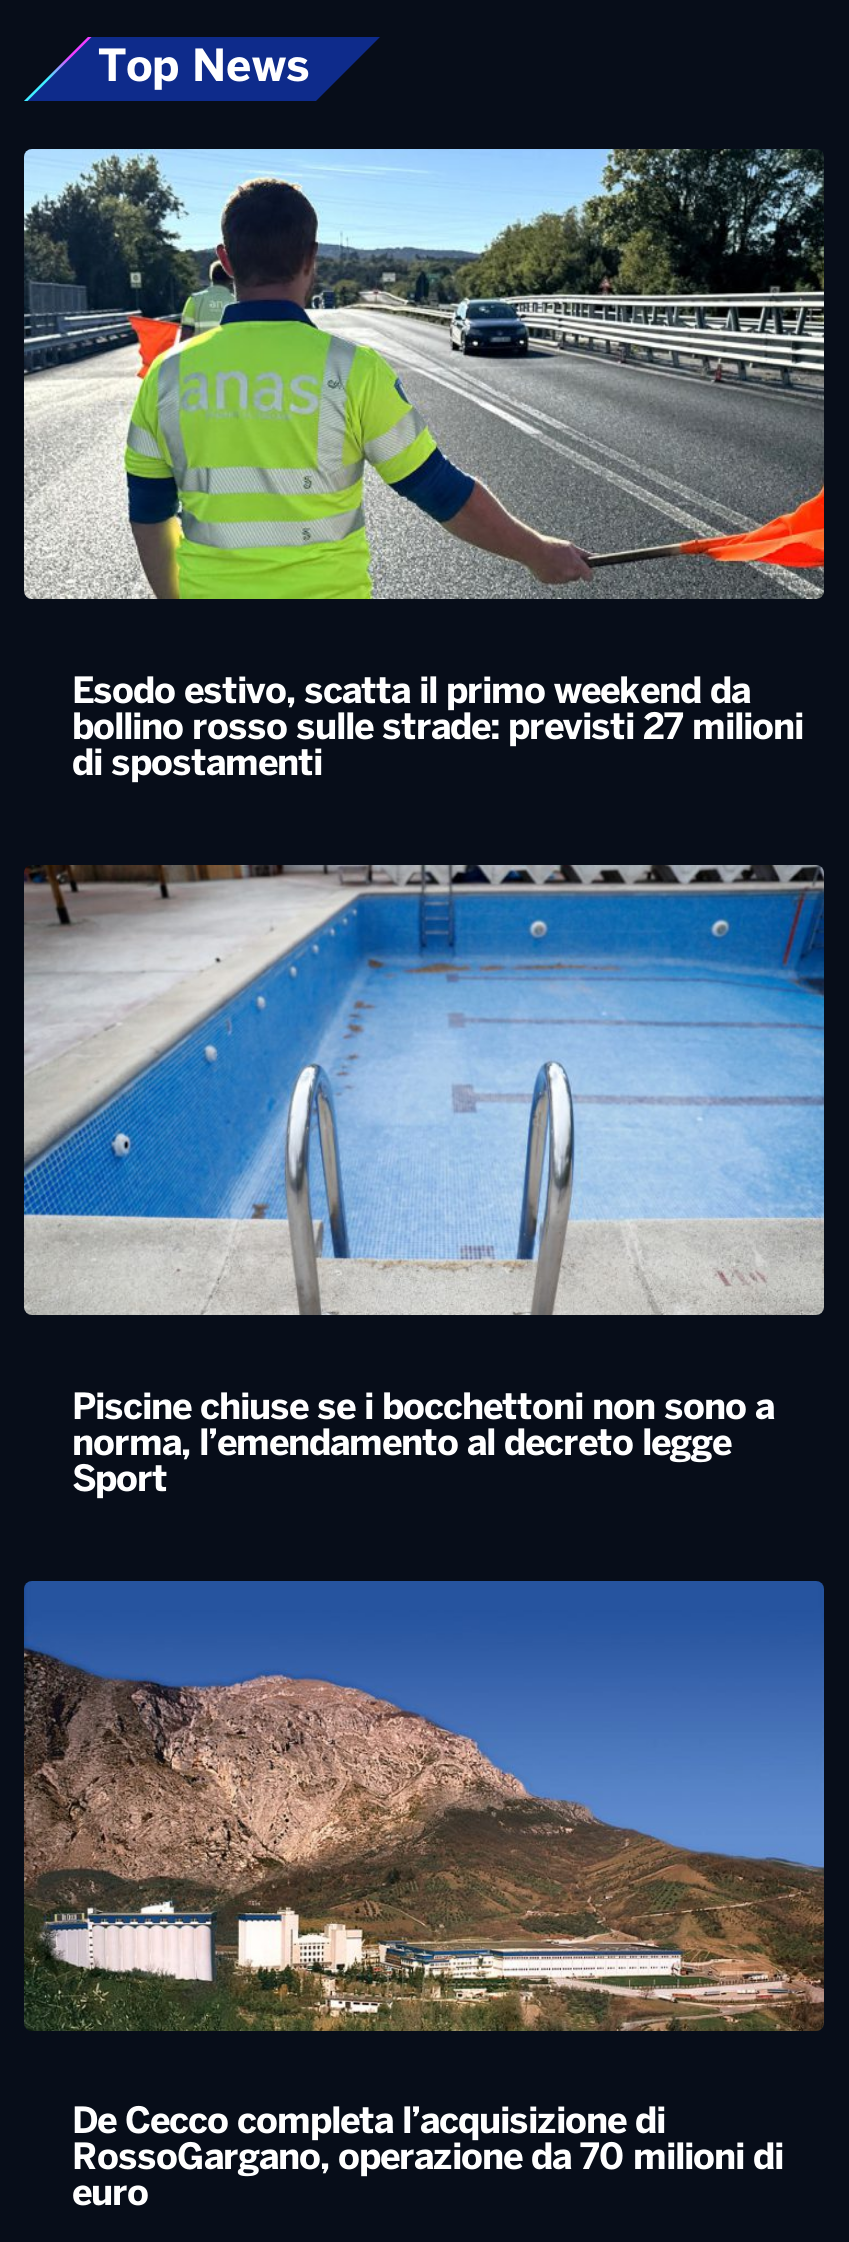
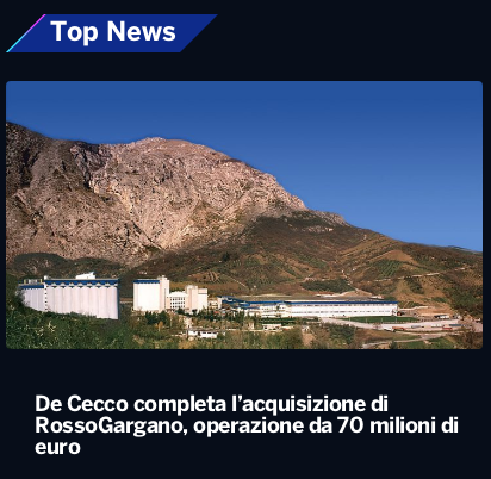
- [image]
- Esodo estivo, scatta il primo weekend da
- bollino rosso sulle strade: previsti 27 milioni
- di spostamenti

- [image]
- Piscine chiuse se i bocchettoni non sono a
- norma, l’emendamento al decreto legge
- Sport
